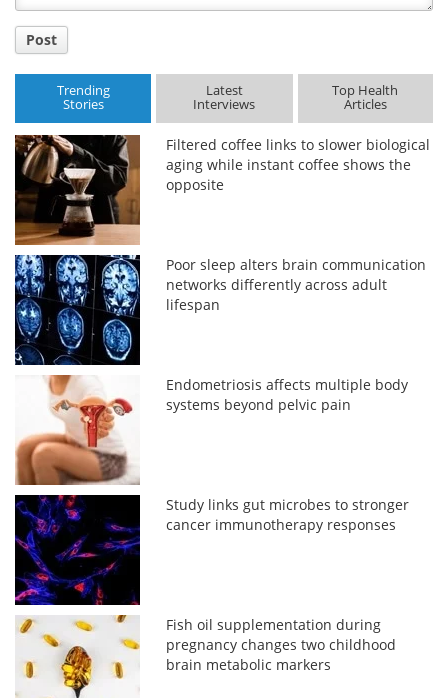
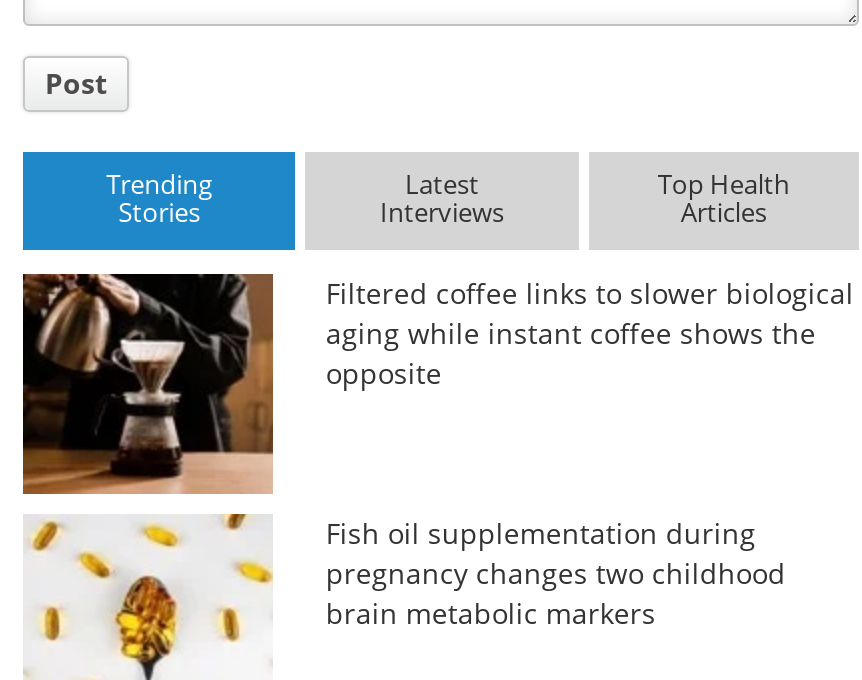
- [image]
- Poor sleep alters brain communication
- networks differently across adult
- lifespan

- [image]
- Endometriosis affects multiple body
- systems beyond pelvic pain

- [image]
- Study links gut microbes to stronger
- cancer immunotherapy responses
